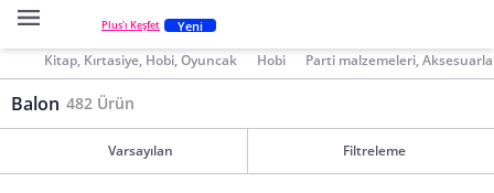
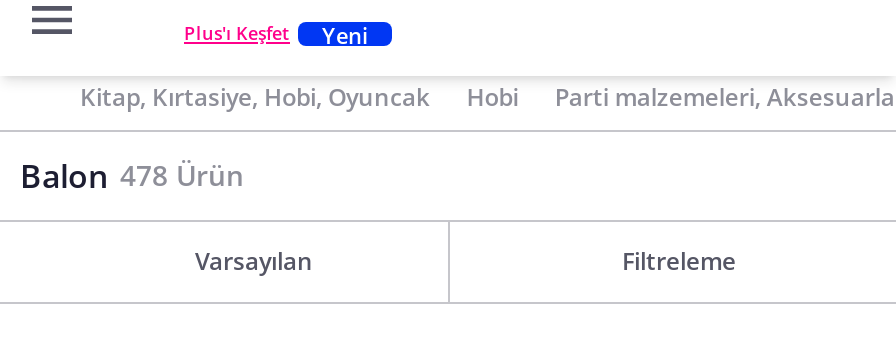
- Balon 482 Ürün
+ Balon 478 Ürün
